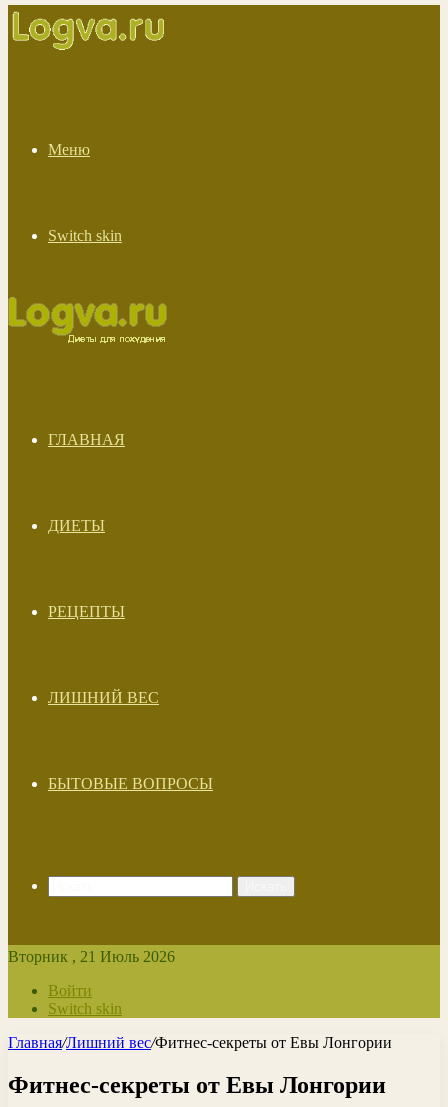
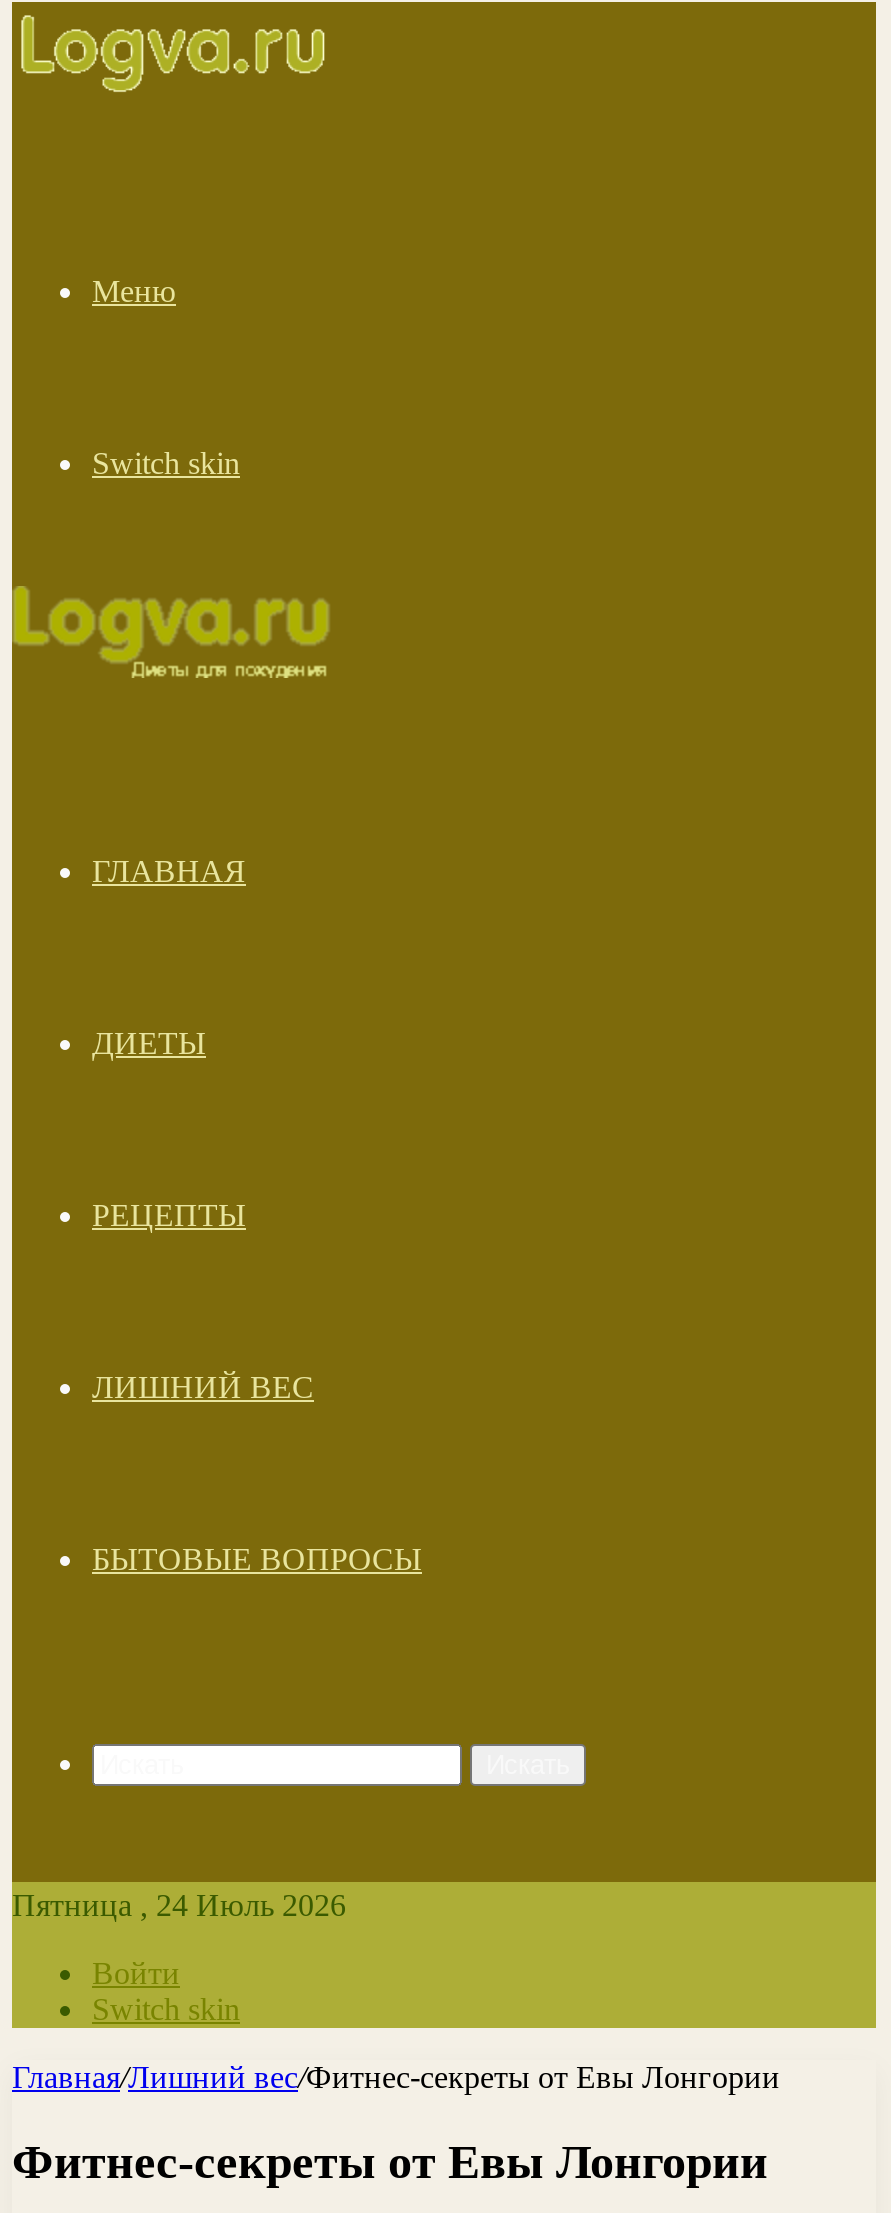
- Вторник , 21 Июль 2026
+ Пятница , 24 Июль 2026
